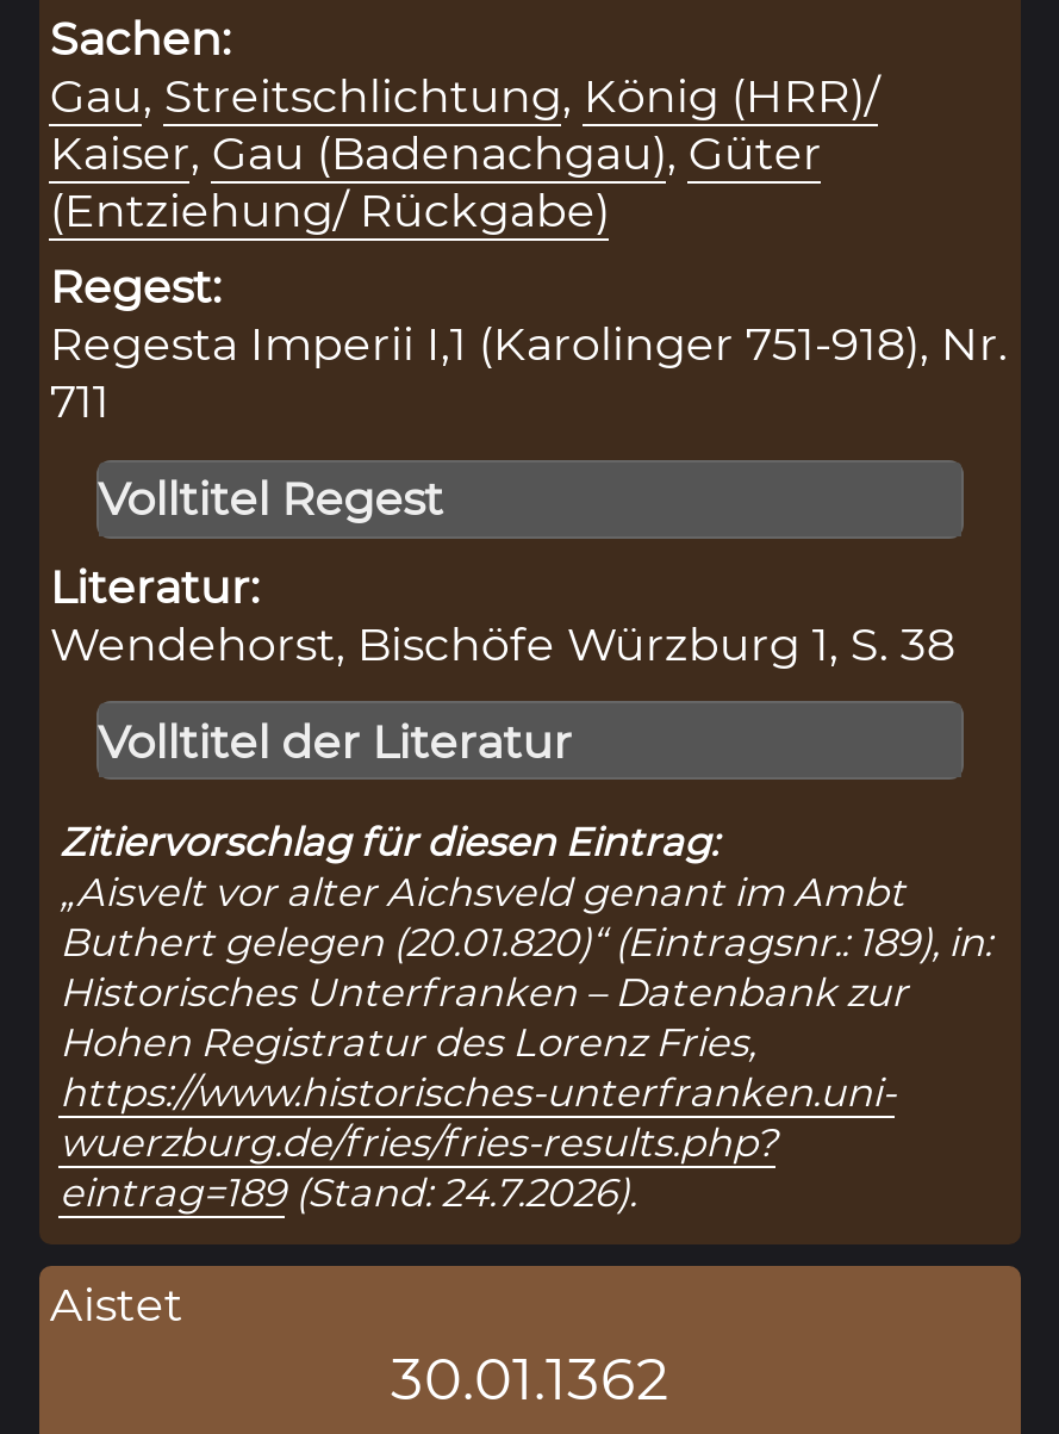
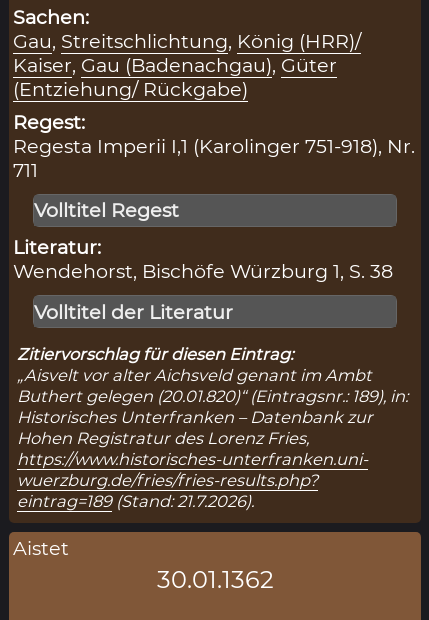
- eintrag=189(Stand: 24.7.2026).
+ eintrag=189(Stand: 21.7.2026).
